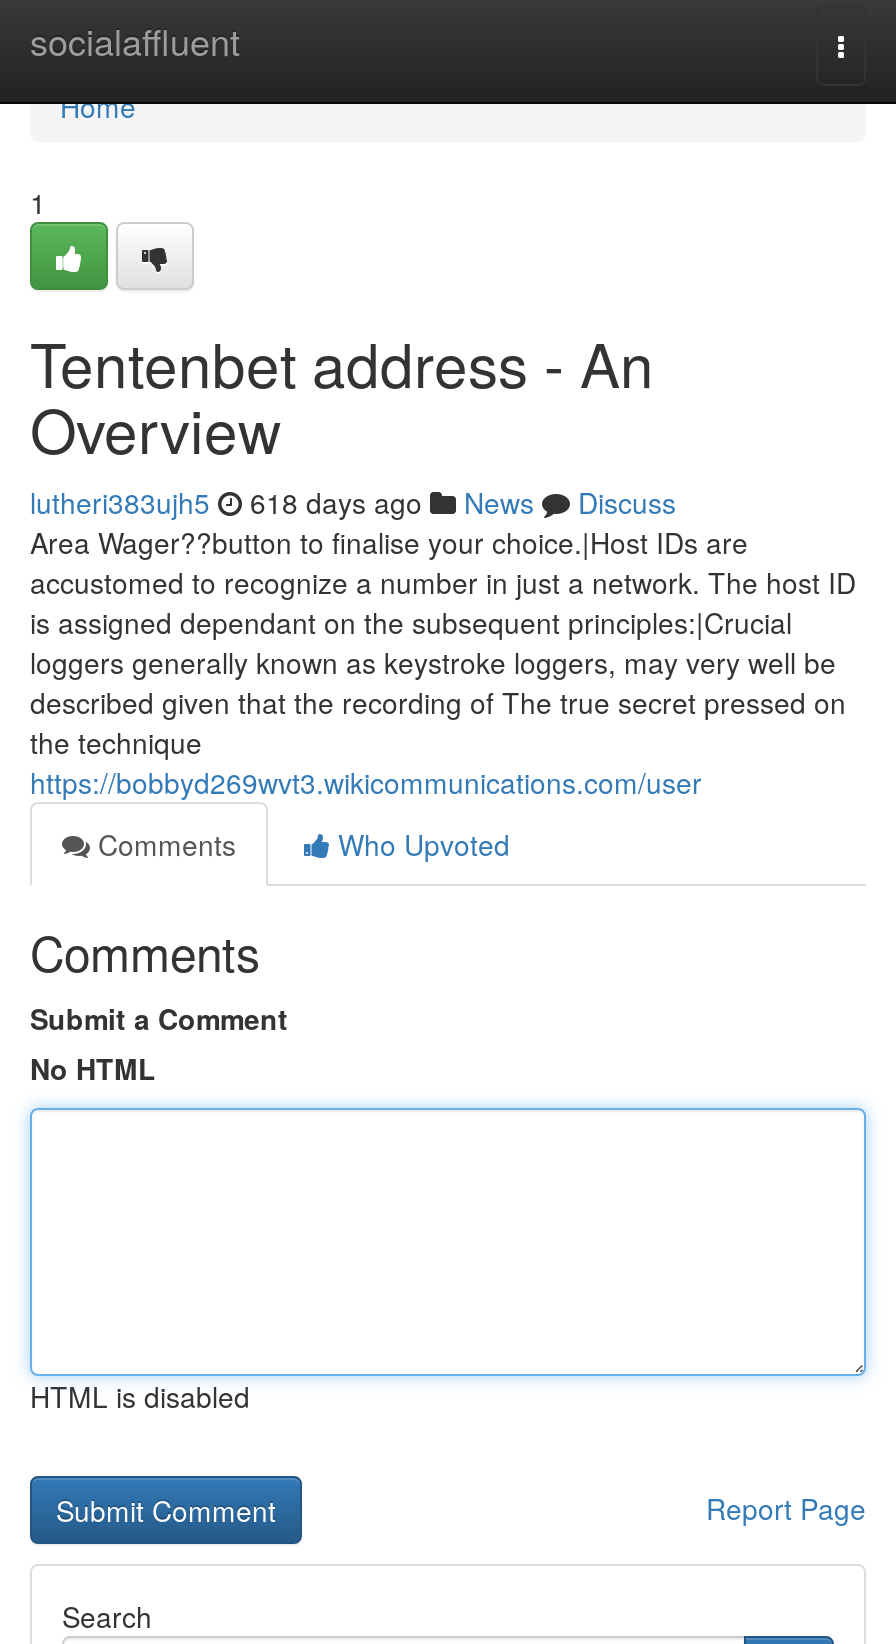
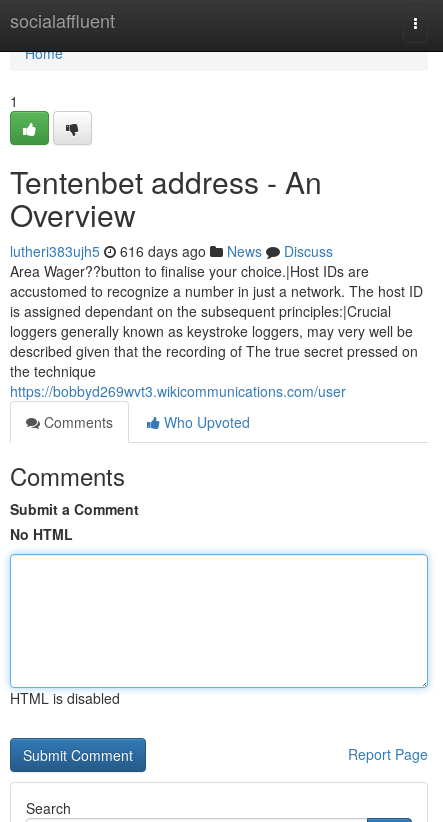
- lutheri383ujh5 618 days ago News Discuss
+ lutheri383ujh5 616 days ago News Discuss
